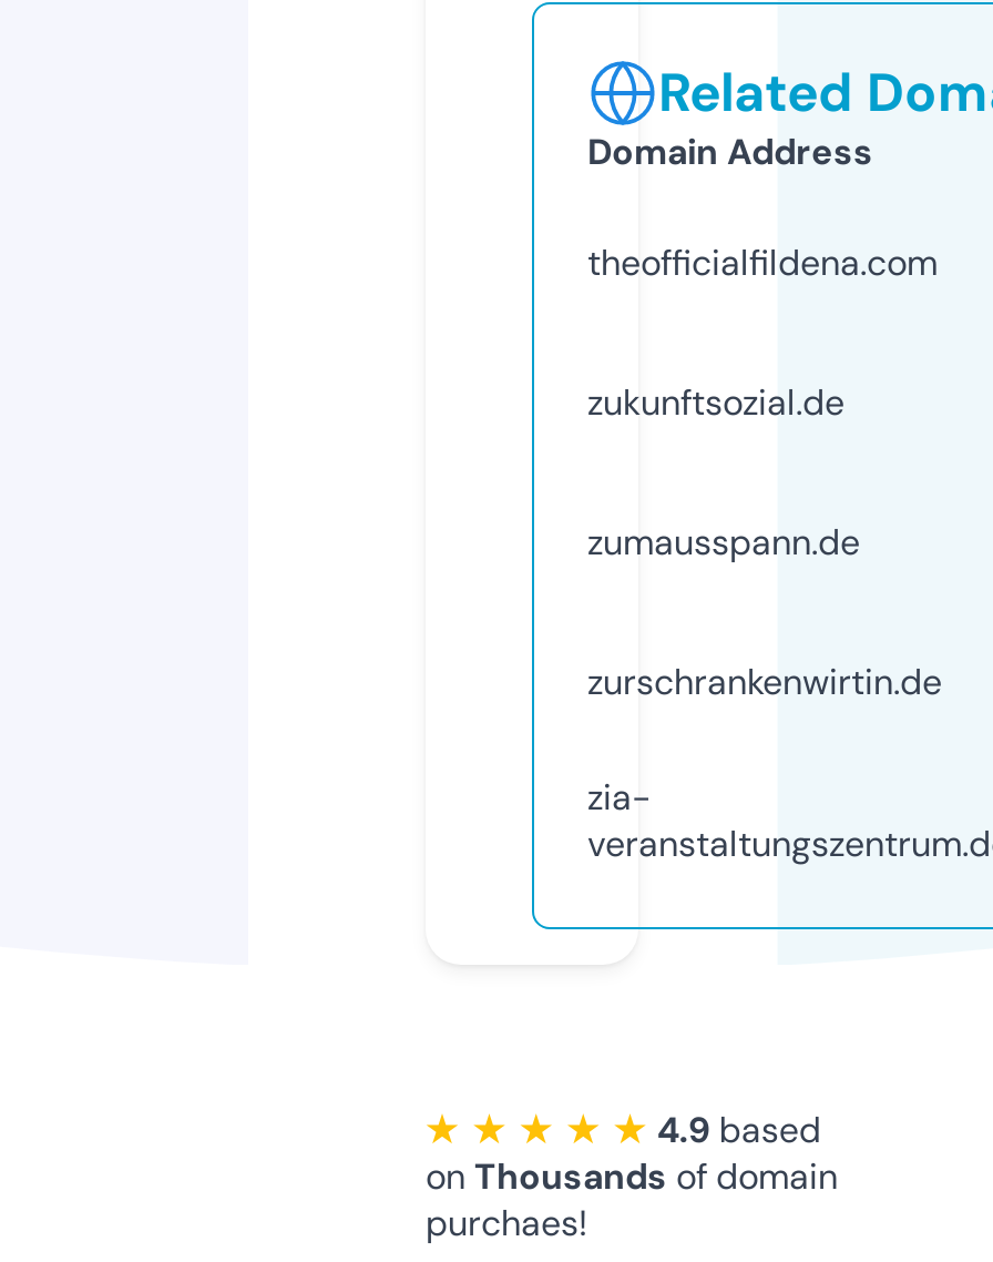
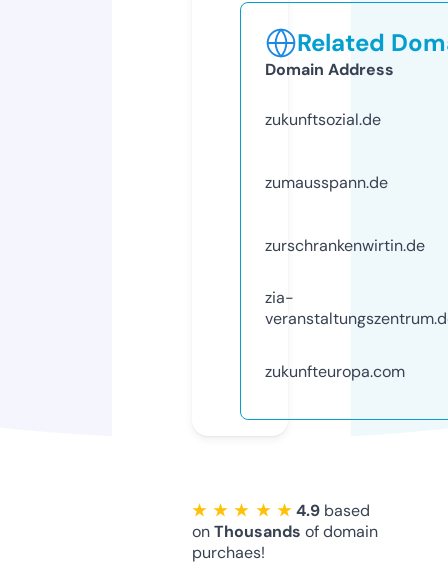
- theofficialfildena.com

moved up: zukunftsozial.de | zumausspann.de | zurschrankenwirtin.de | zia-

+ zukunfteuropa.com
